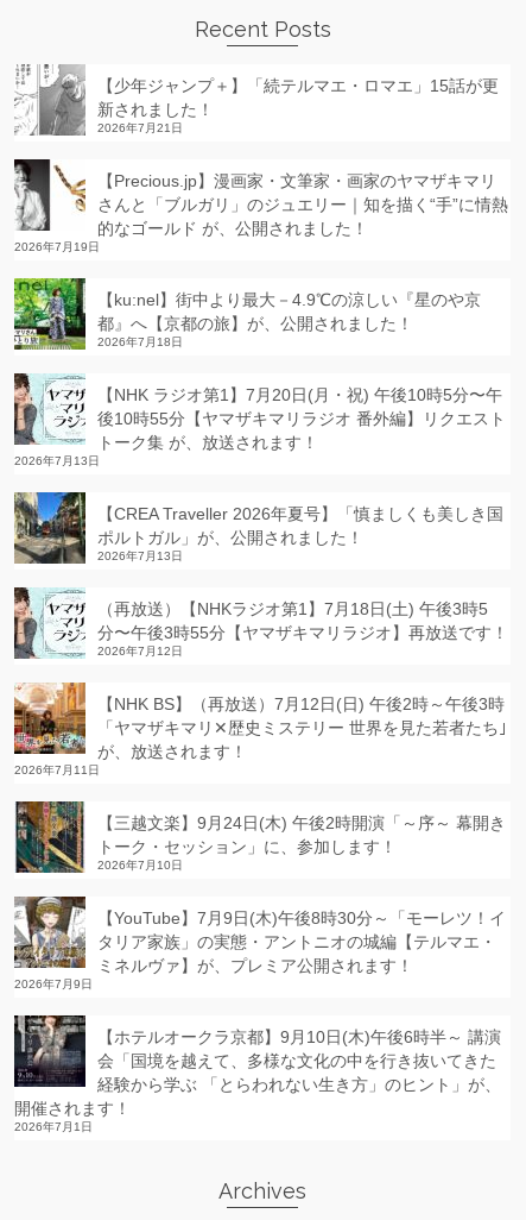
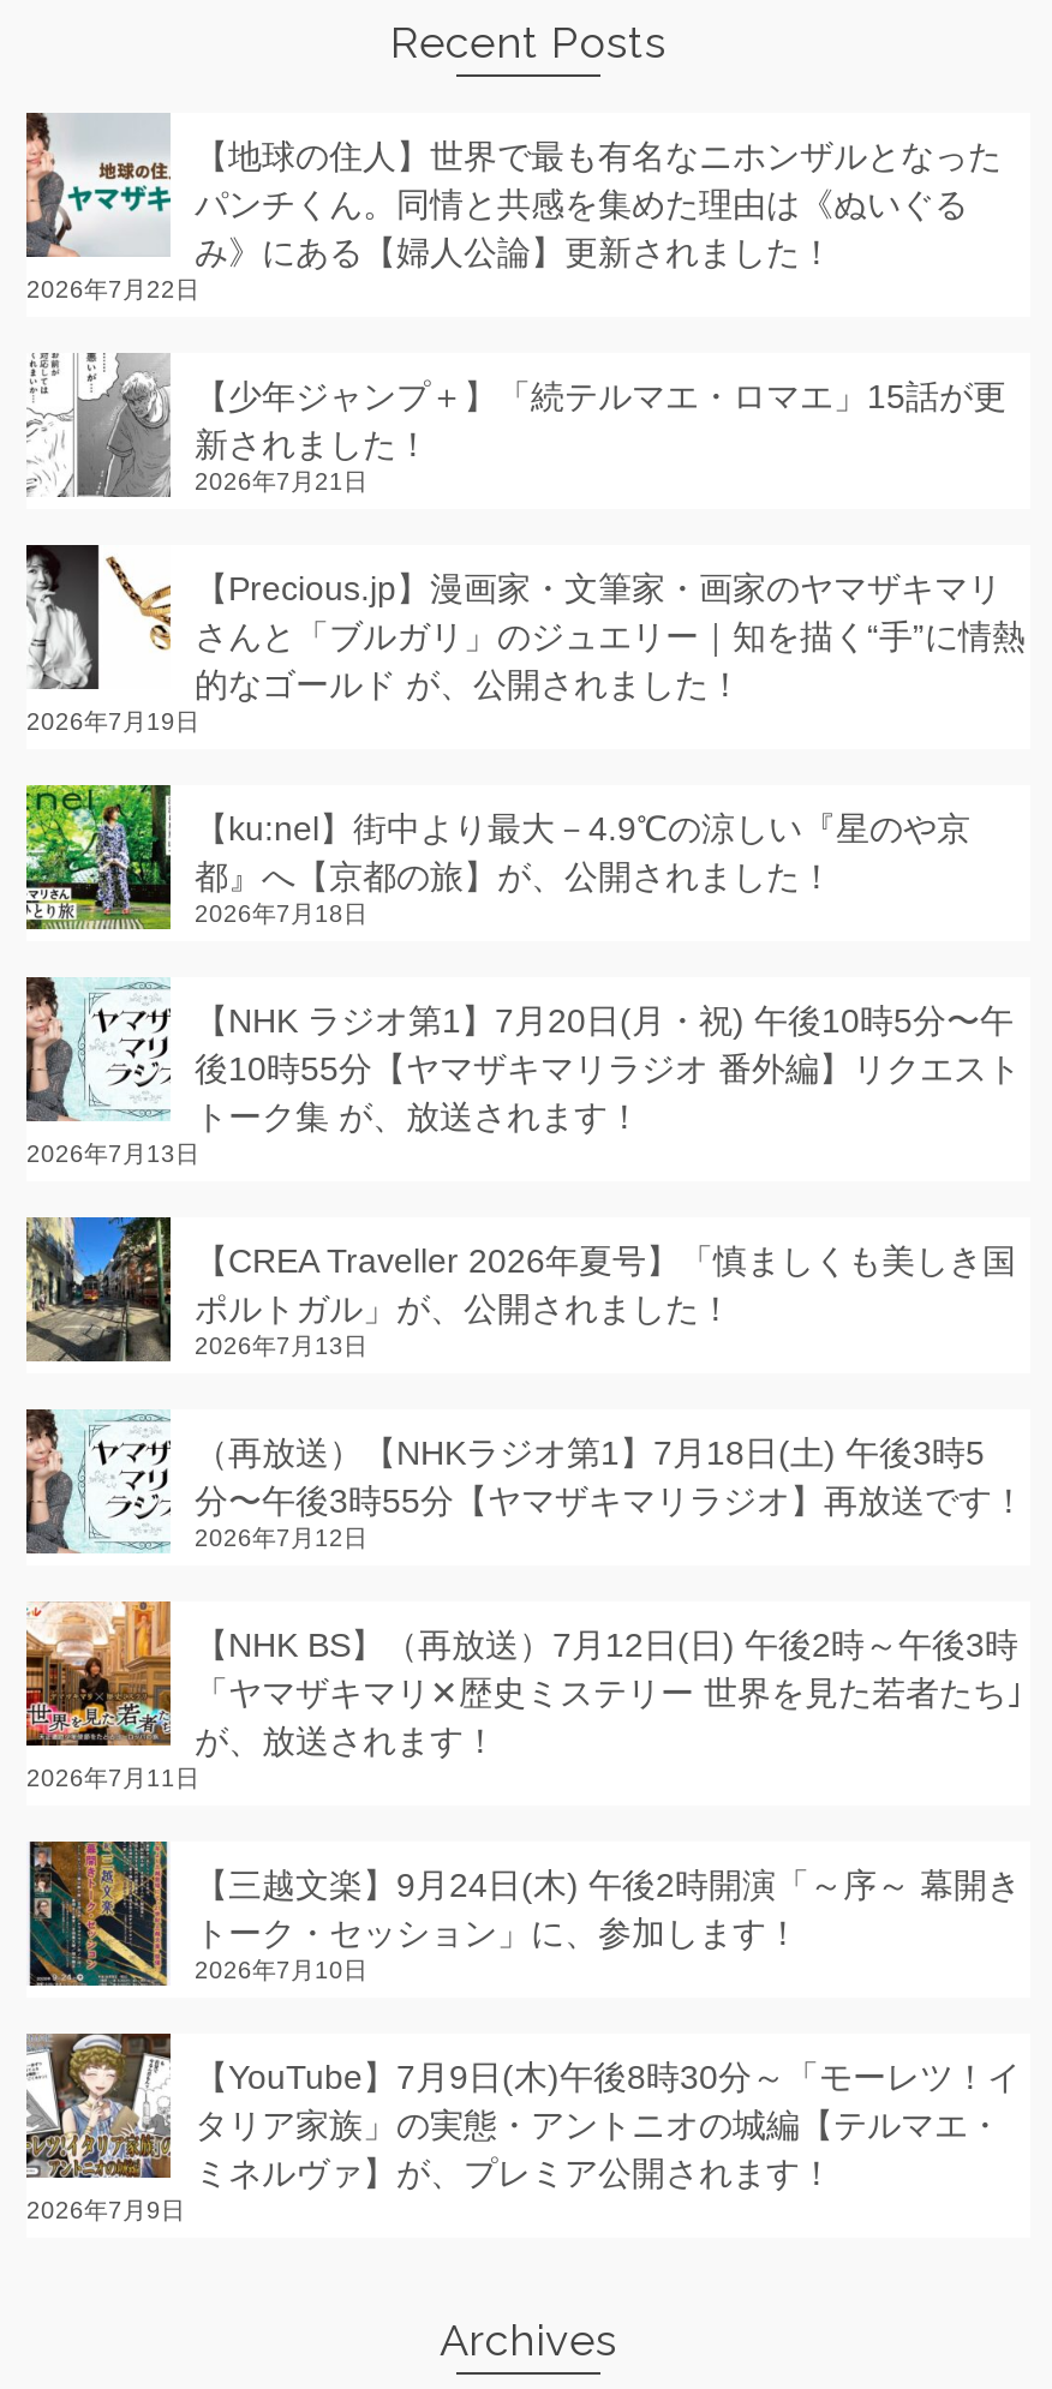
+ [image]
+ 【地球の住人】世界で最も有名なニホンザルとなった
+ パンチくん。同情と共感を集めた理由は《ぬいぐる
+ み》にある【婦人公論】更新されました！
+ 2026年7月22日

moved down: [image] | 【少年ジャンプ＋】「続テルマエ・ロマエ」15話が更 | 新されました！ | ... | ミネルヴァ】が、プレミア公開されます！ | 2026年7月9日

- [image]
- 【ホテルオークラ京都】9月10日(木)午後6時半～ 講演
- 会「国境を越えて、多様な文化の中を行き抜いてきた
- 経験から学ぶ 「とらわれない生き方」のヒント」が、
- 開催されます！
- 2026年7月1日
